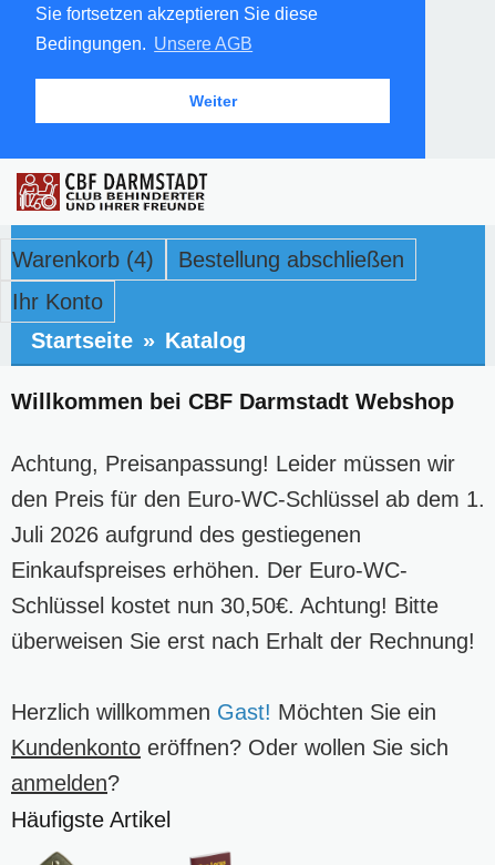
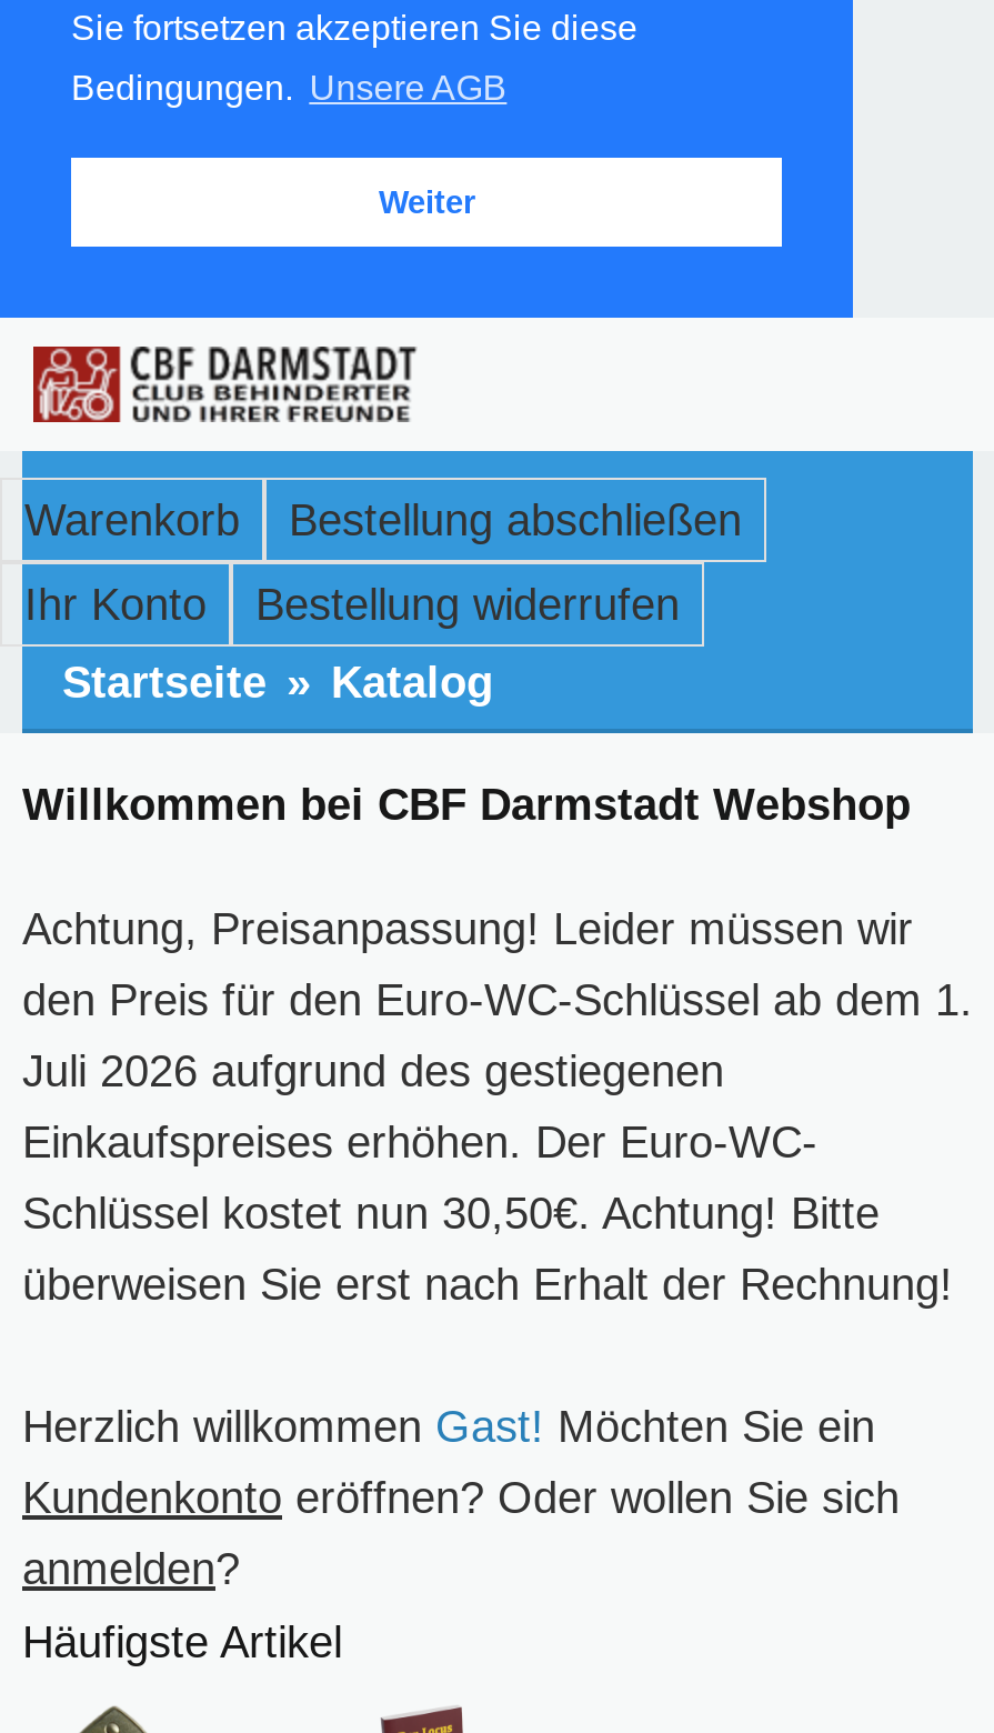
- Warenkorb (4)
+ Warenkorb

+ Bestellung widerrufen
